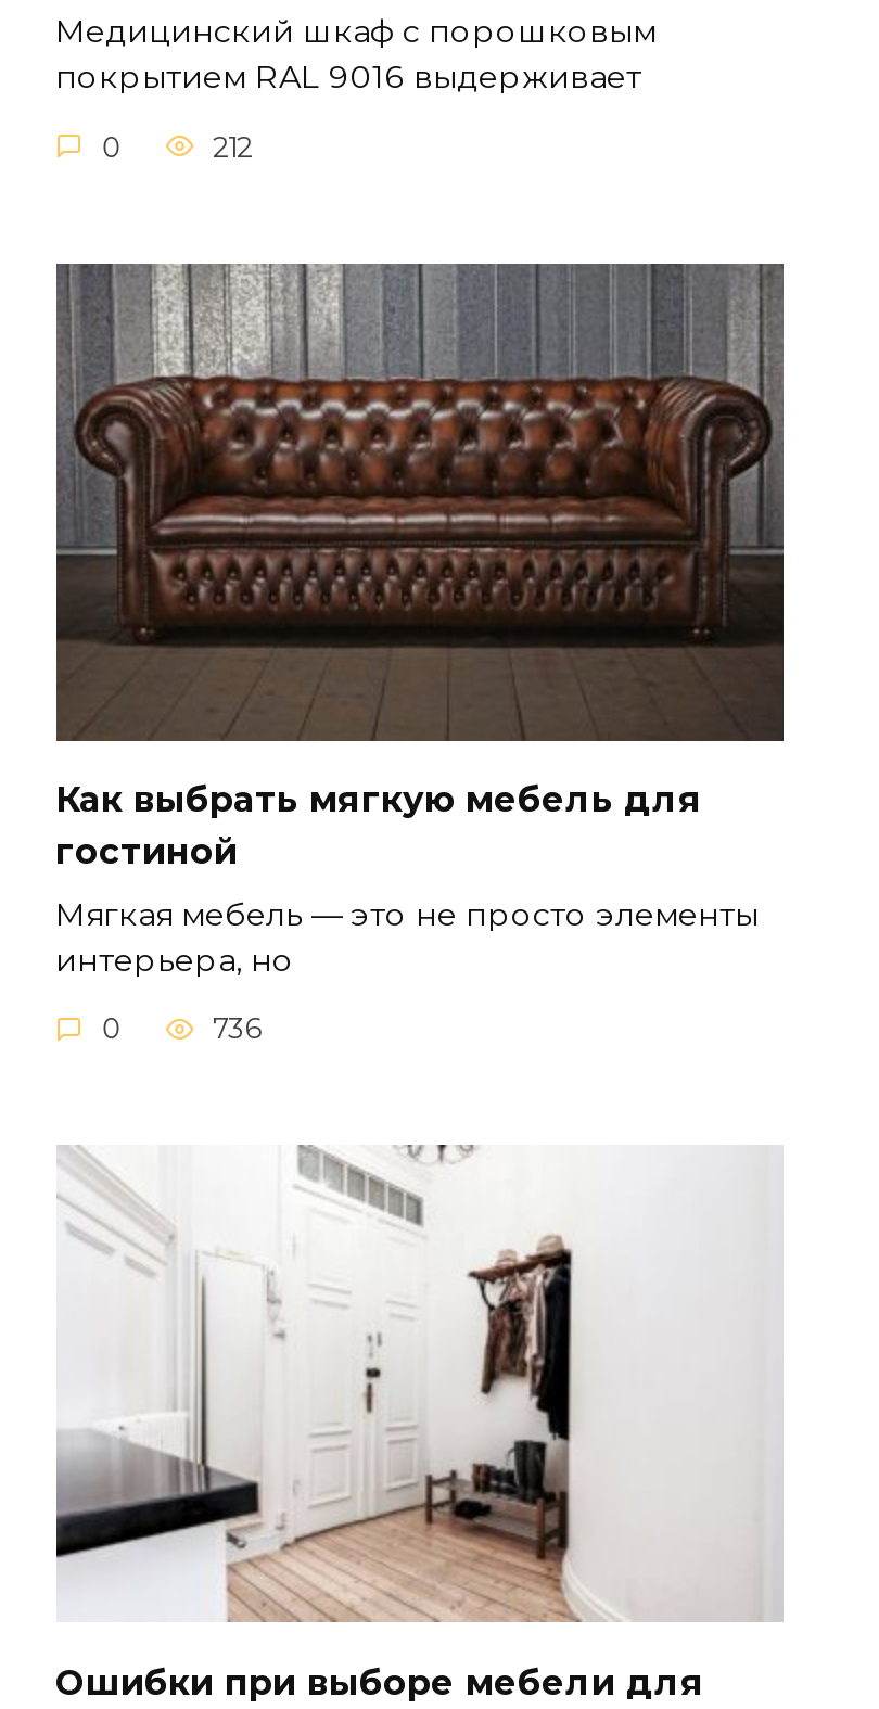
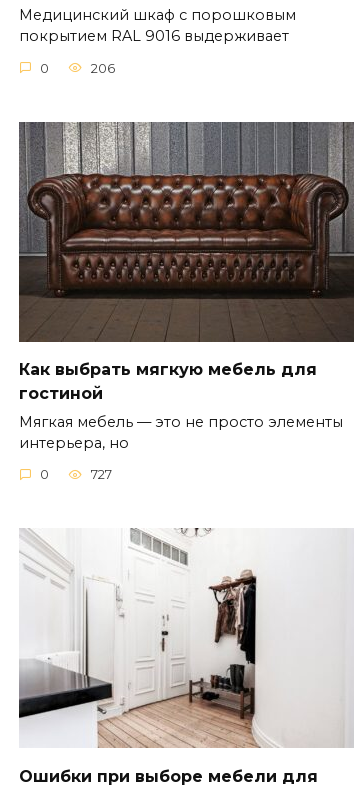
- 212
+ 206

- 736
+ 727
